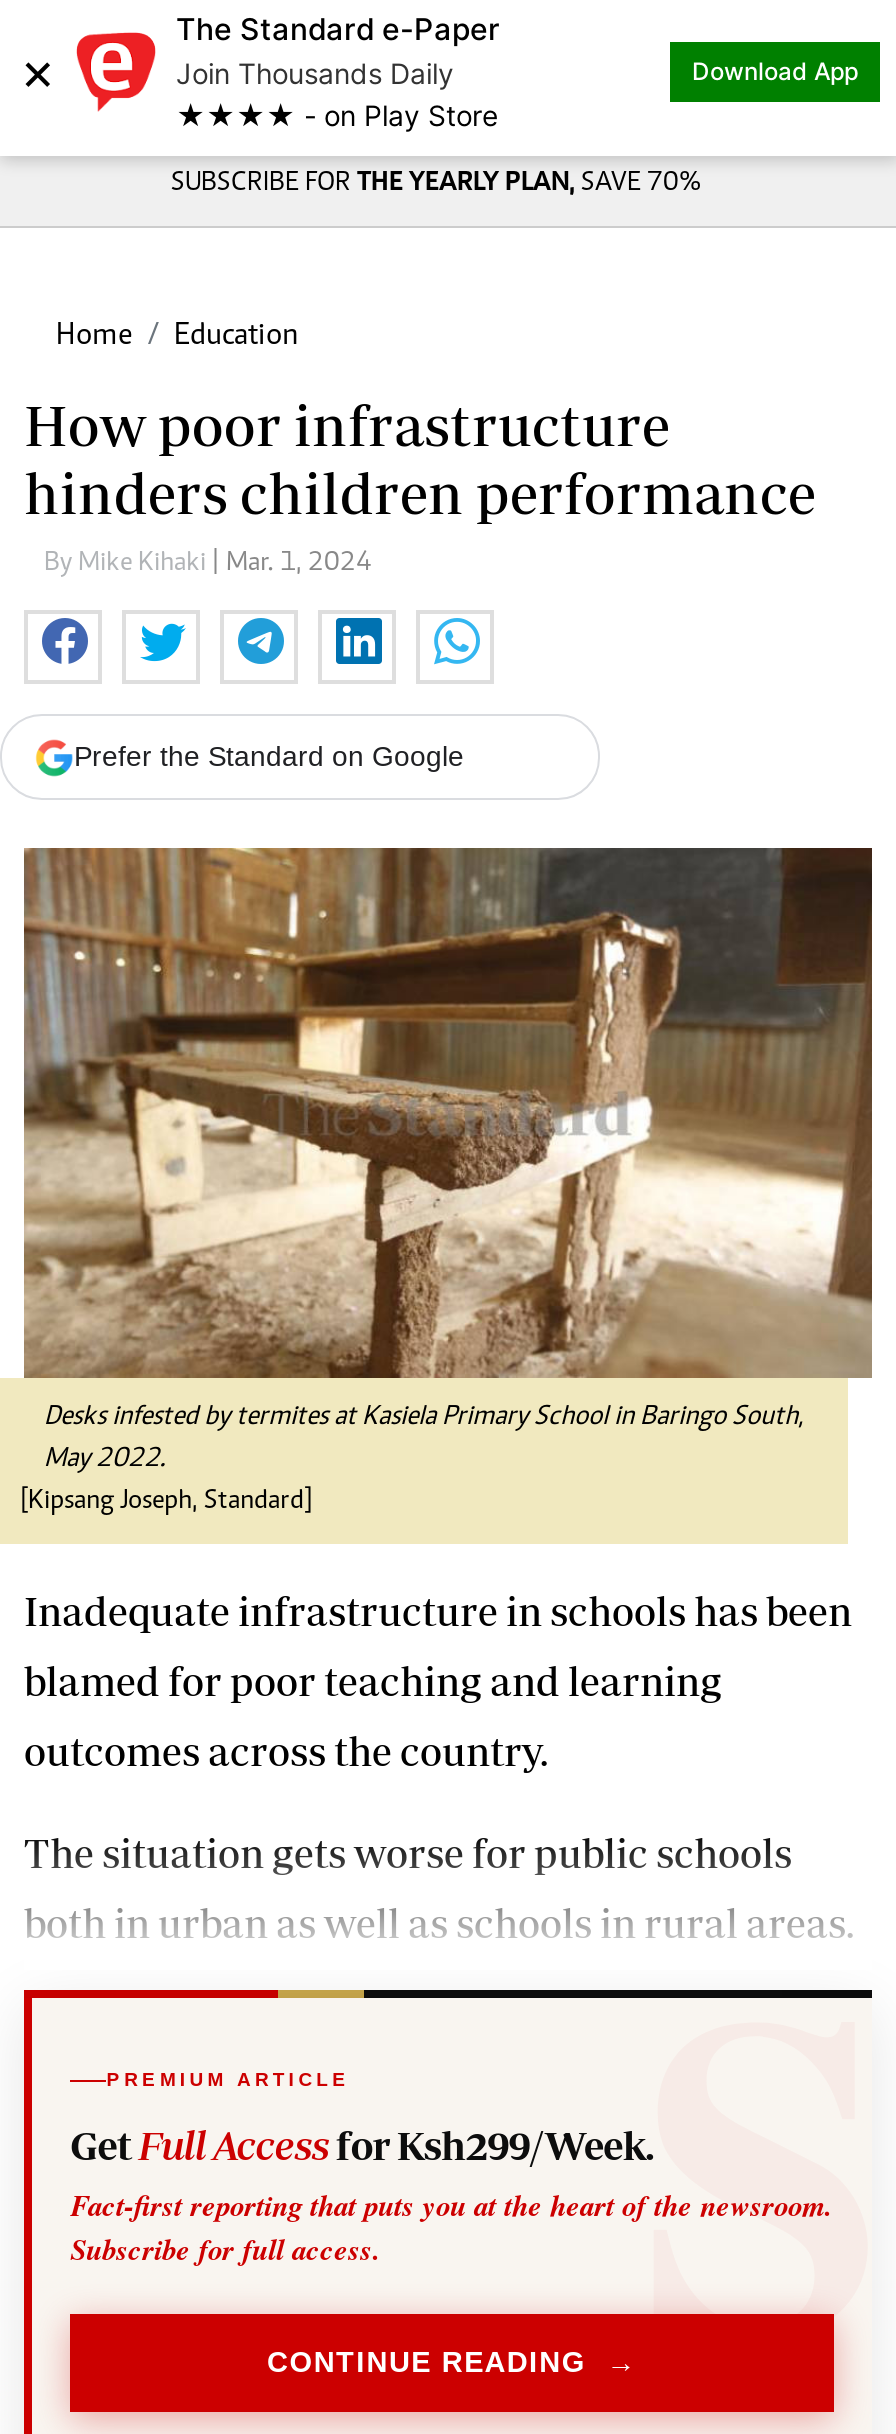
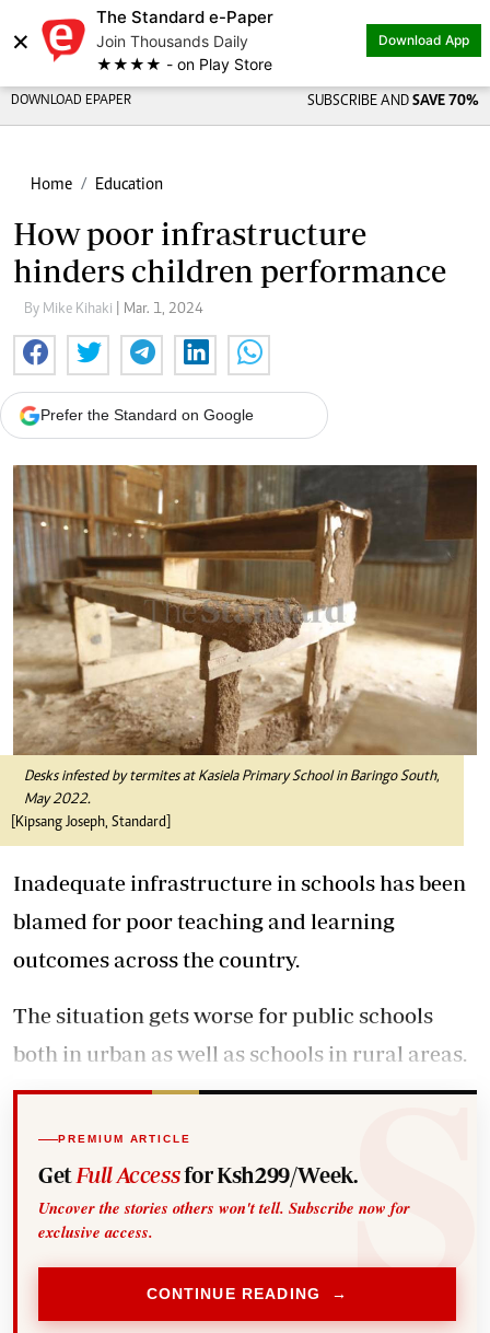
- SUBSCRIBE FOR THE YEARLY PLAN, SAVE 70%
+ DOWNLOAD EPAPER
+ SUBSCRIBE AND SAVE 70%

- Fact-first reporting that puts you at the heart of the newsroom.
- Subscribe for full access.
+ Uncover the stories others won't tell. Subscribe now for
+ exclusive access.
